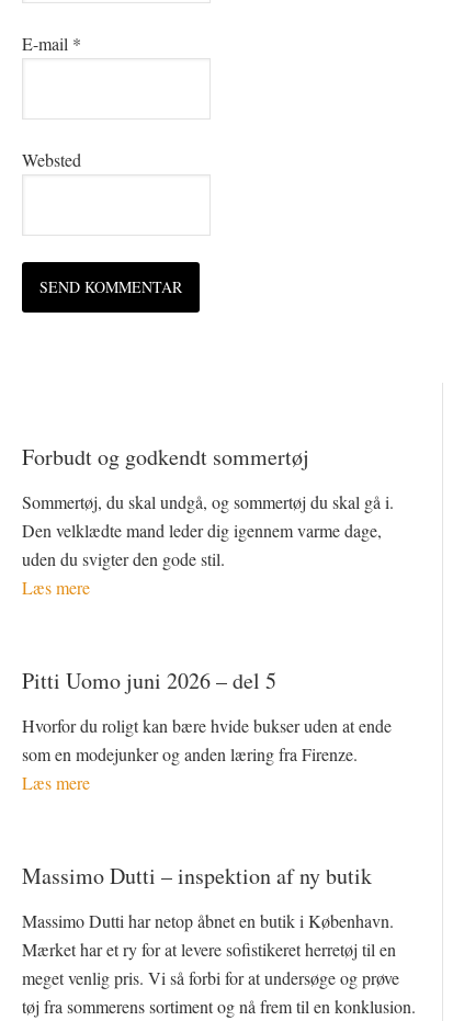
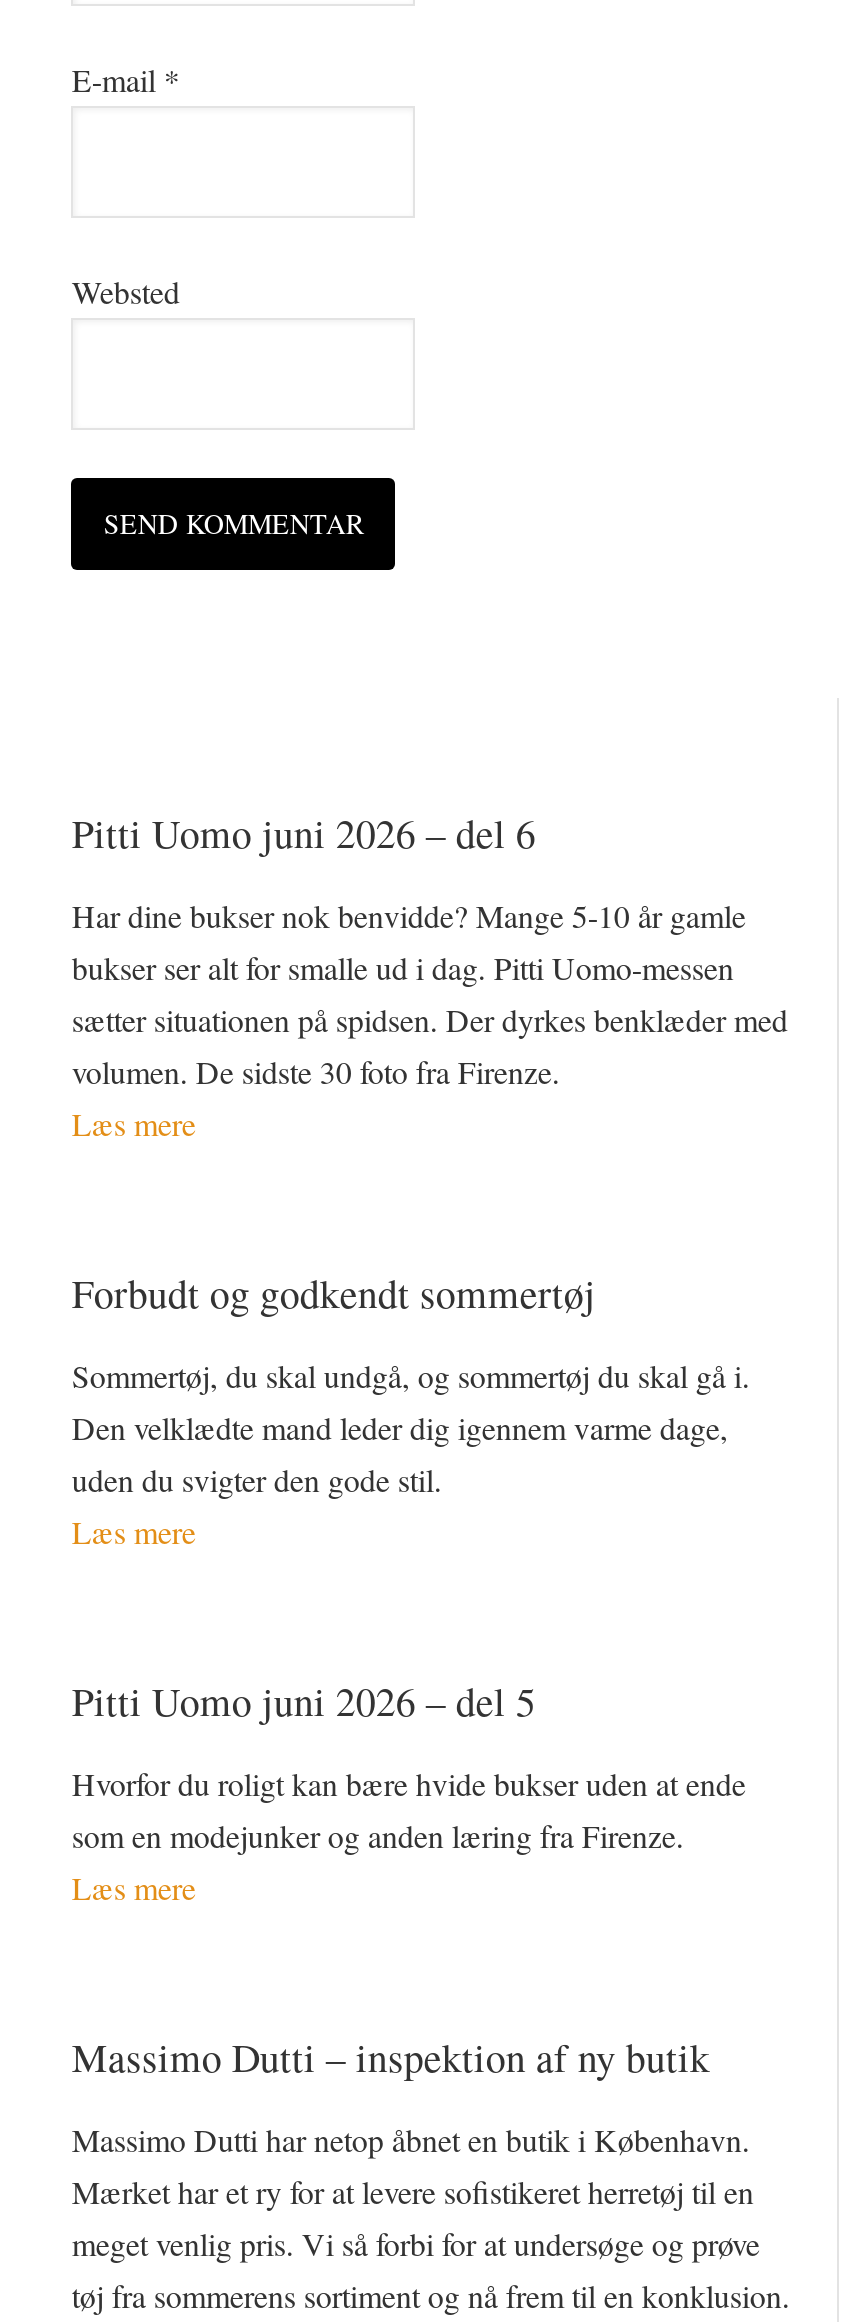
+ Pitti Uomo juni 2026 – del 6
+ Har dine bukser nok benvidde? Mange 5-10 år gamle
+ bukser ser alt for smalle ud i dag. Pitti Uomo-messen
+ sætter situationen på spidsen. Der dyrkes benklæder med
+ volumen. De sidste 30 foto fra Firenze.
+ Læs mere
